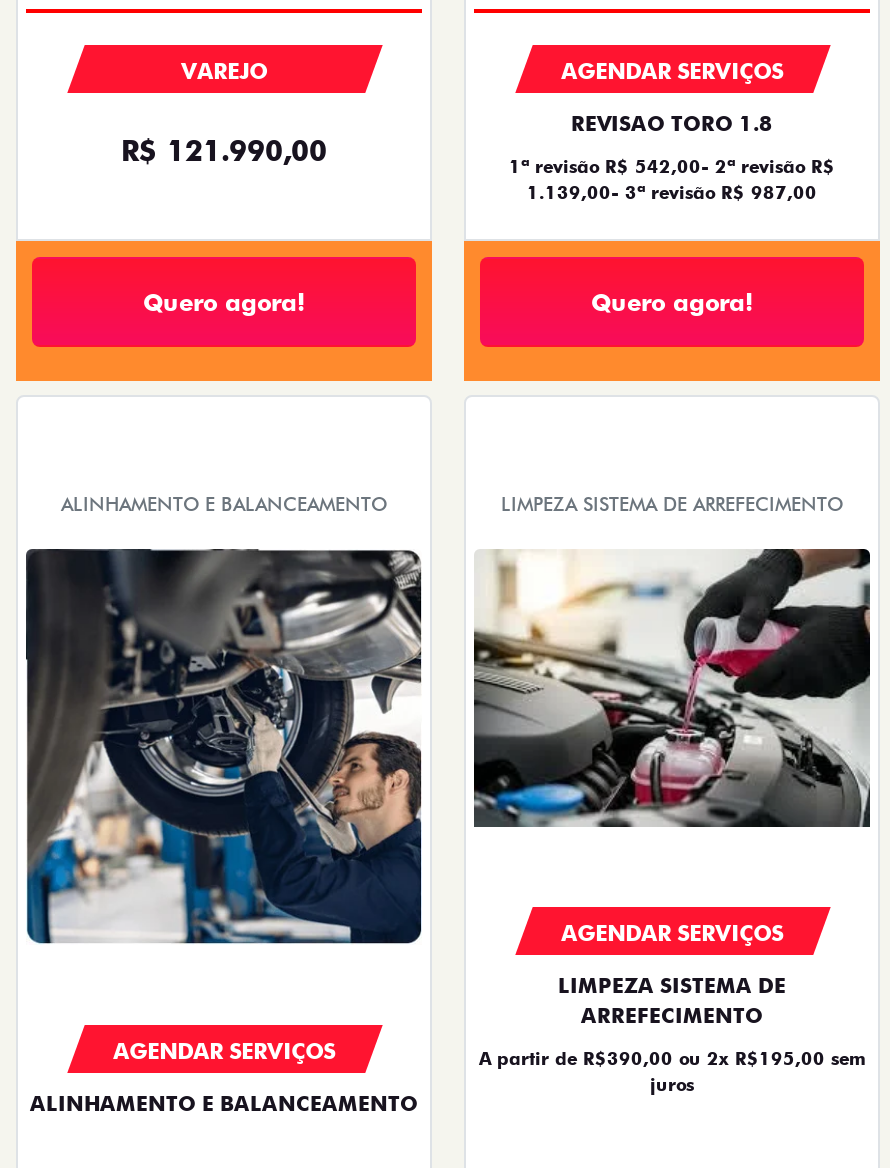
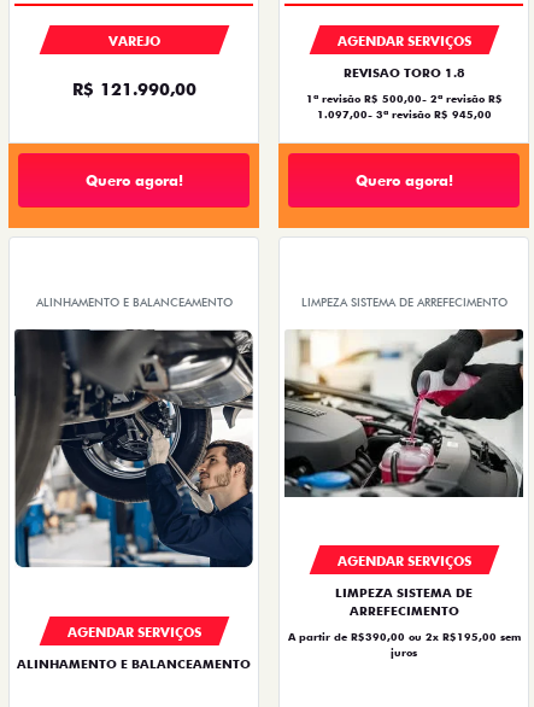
- 1ª revisão R$ 542,00- 2ª revisão R$
+ 1ª revisão R$ 500,00- 2ª revisão R$

- 1.139,00- 3ª revisão R$ 987,00
+ 1.097,00- 3ª revisão R$ 945,00
